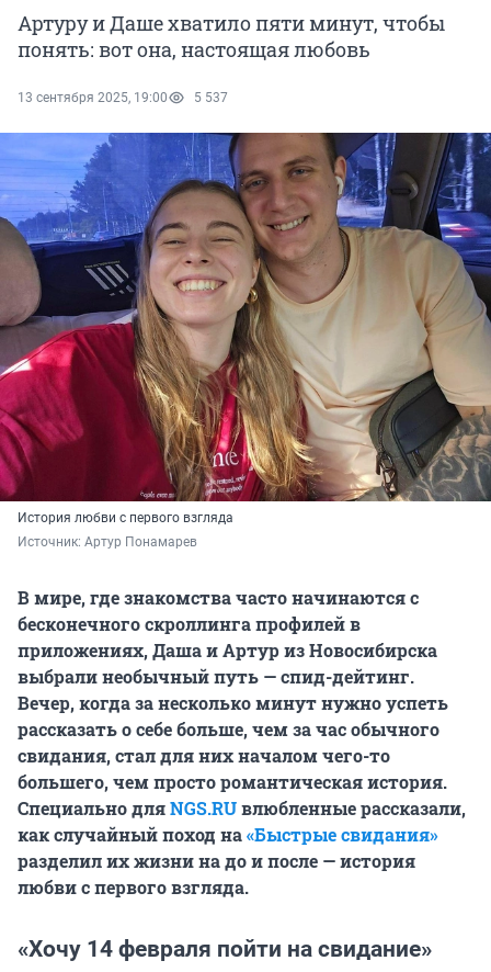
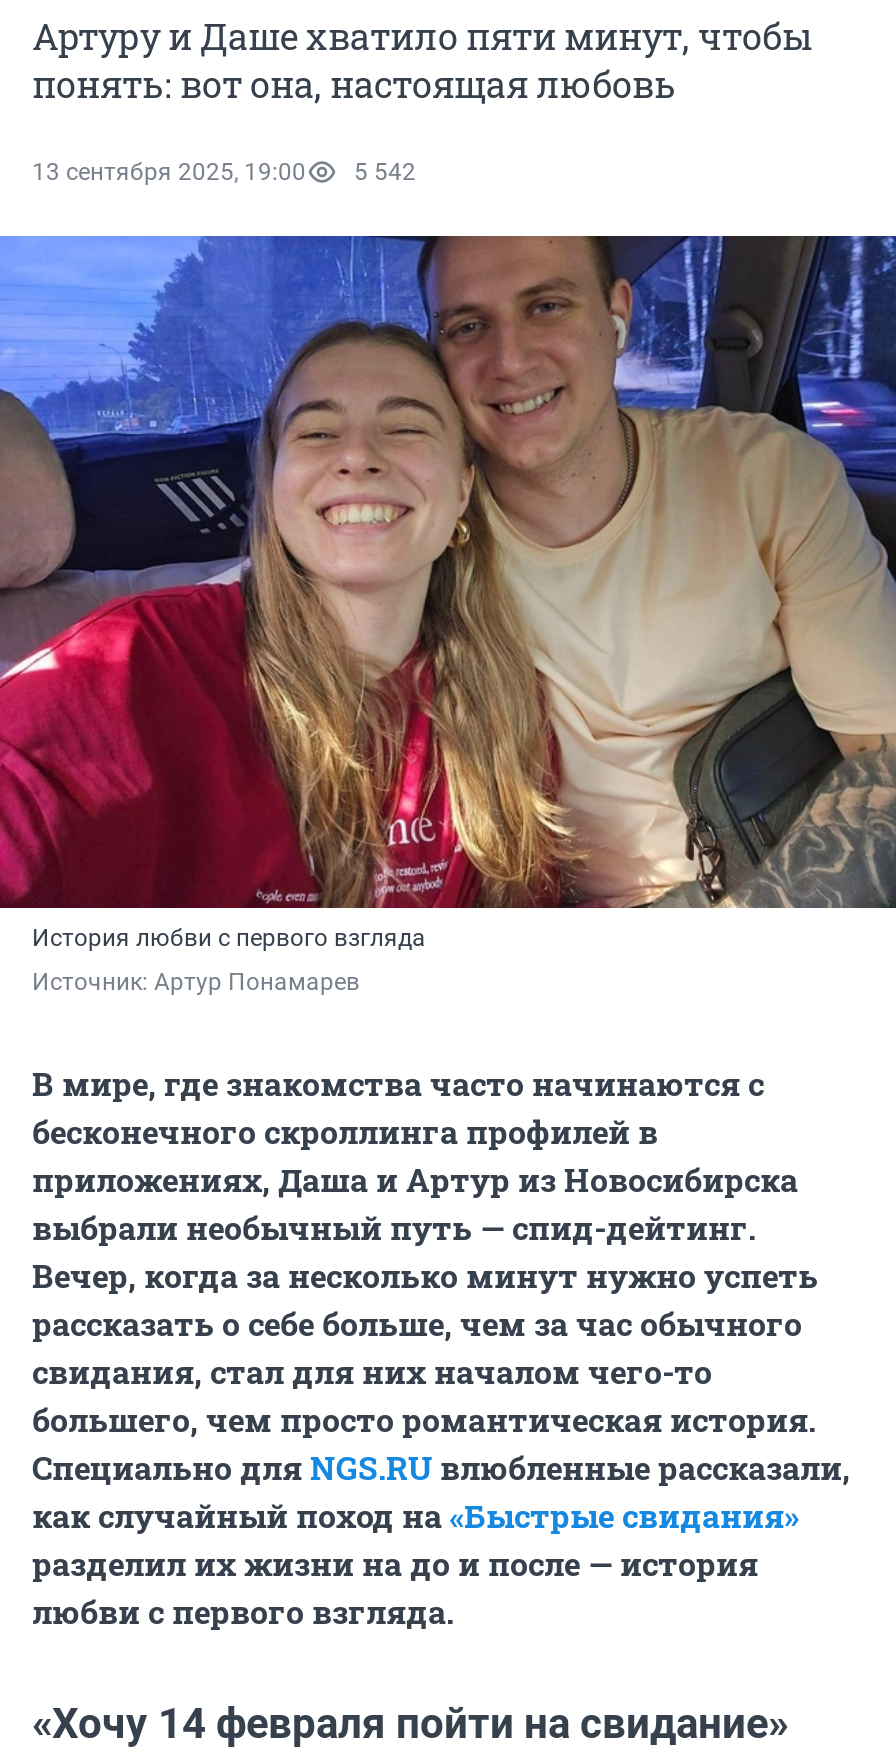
- 13 сентября 2025, 19:00 5 537
+ 13 сентября 2025, 19:00 5 542
